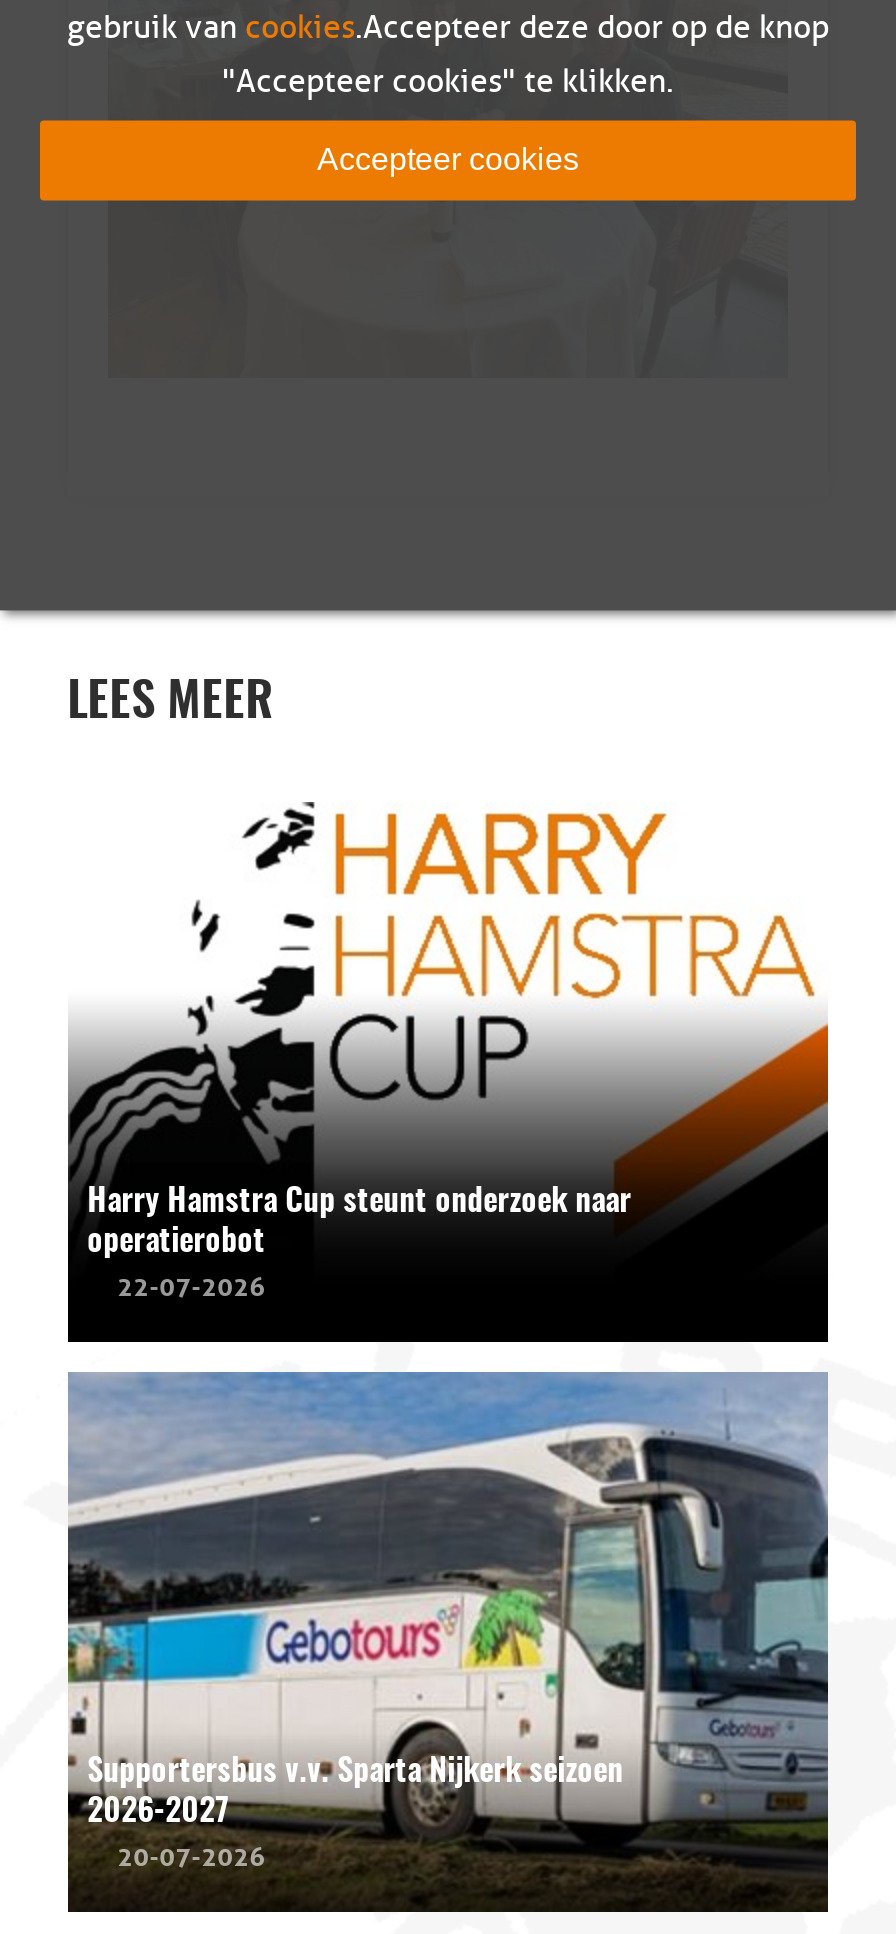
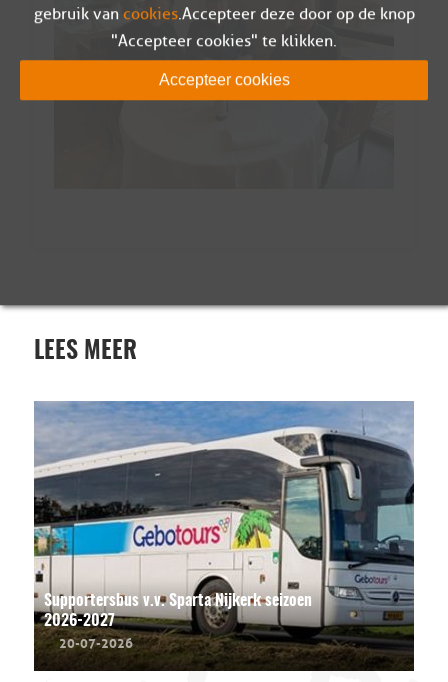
- [image]
- Harry Hamstra Cup steunt onderzoek naar
- operatierobot
- 22-07-2026
